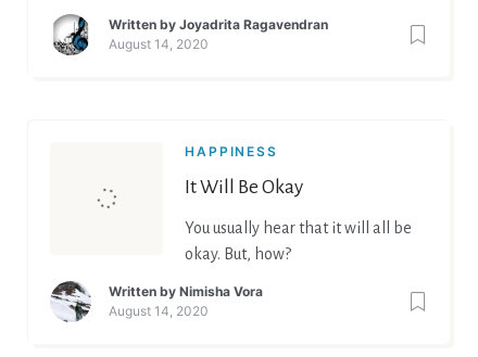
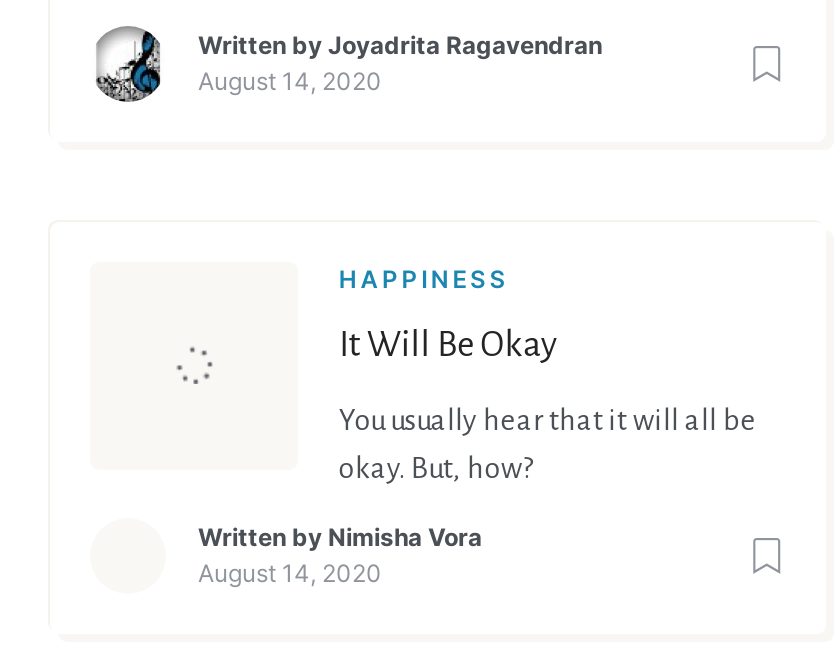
- [image]
